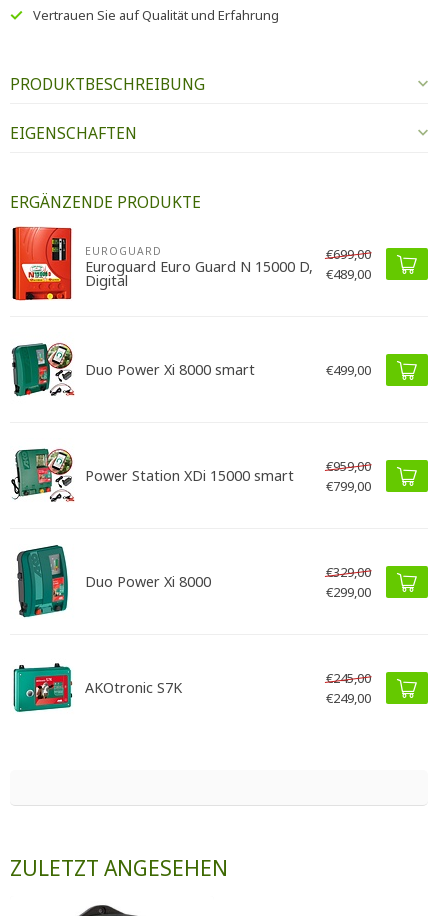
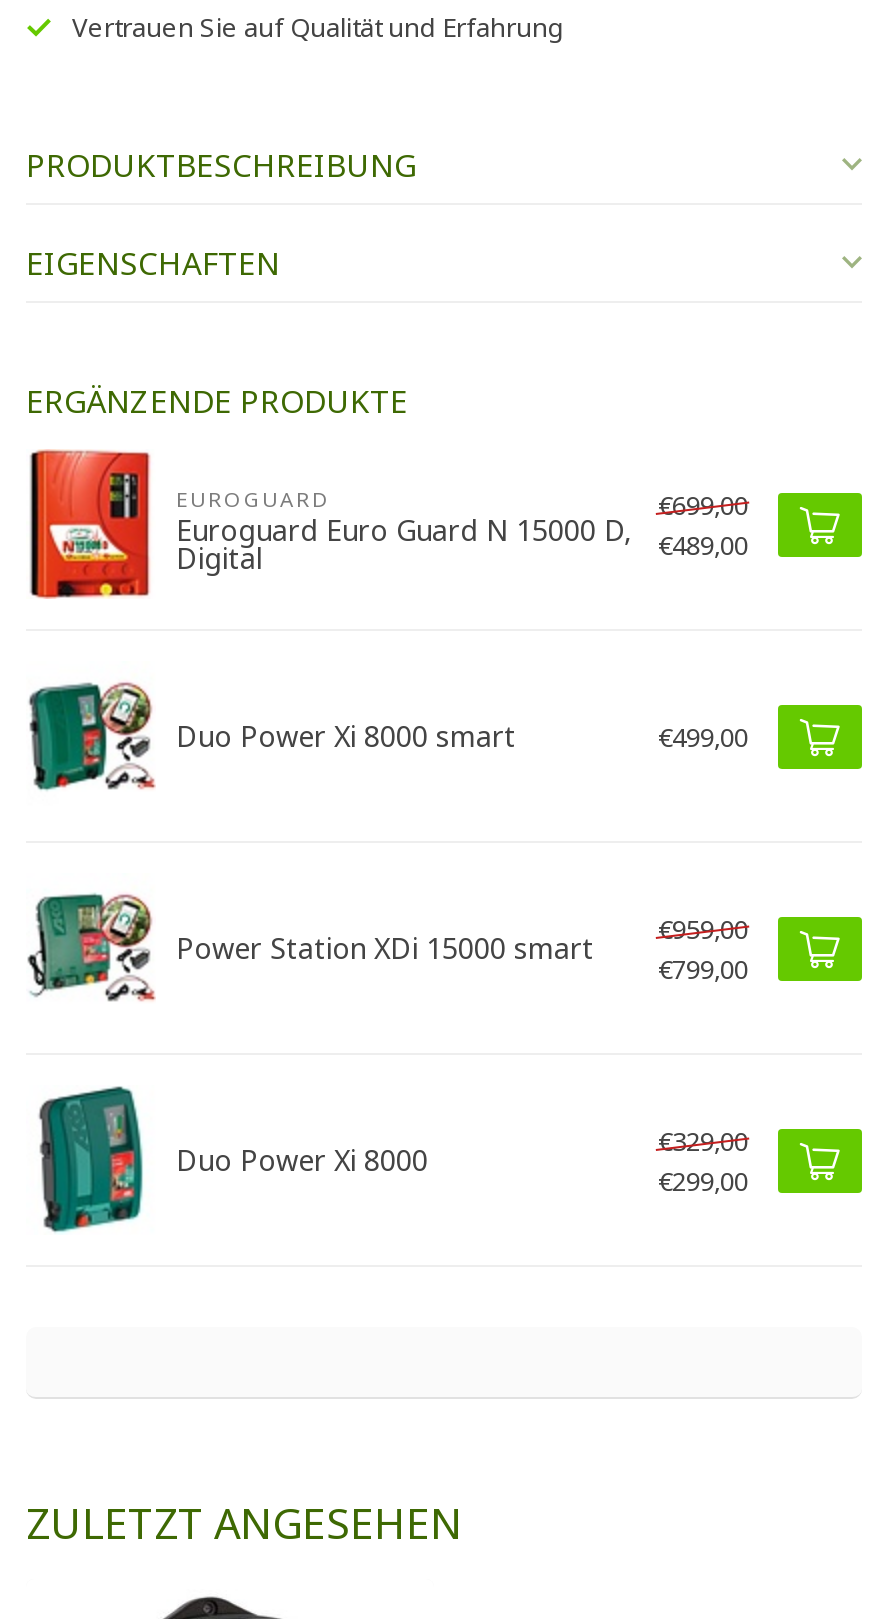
- [image]
- AKOtronic S7K
- €245,00
- €249,00
